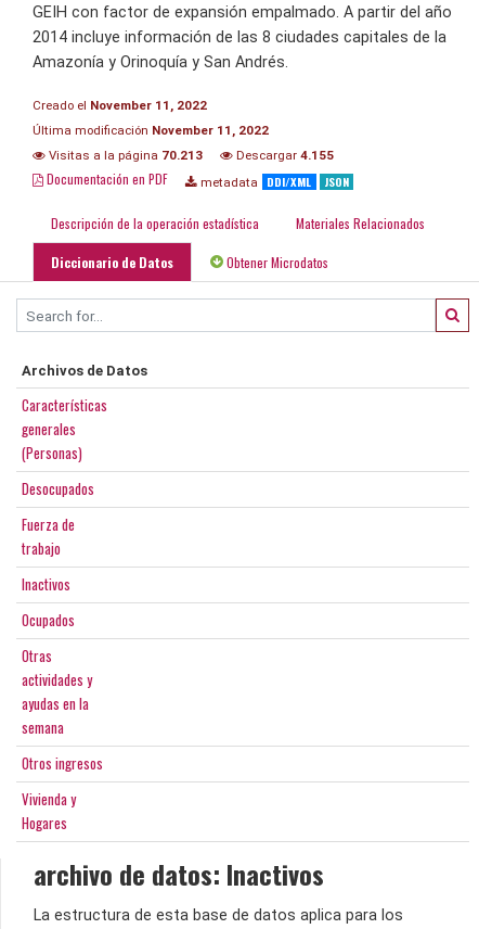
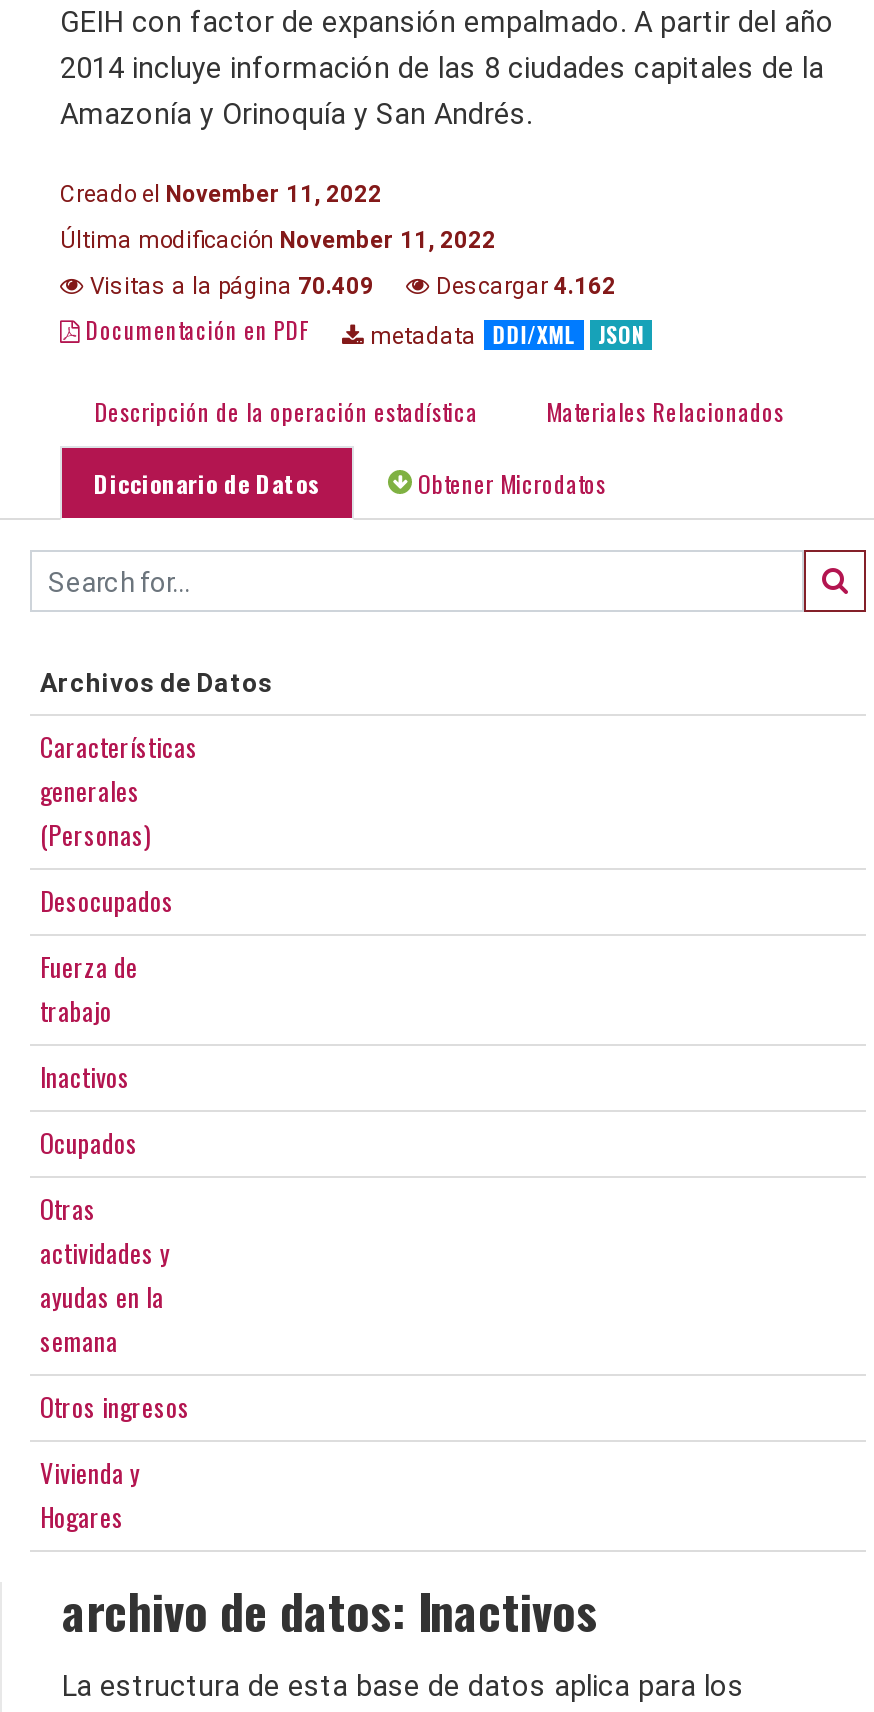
- Visitas a la página 70.213
+ Visitas a la página 70.409

- Descargar 4.155
+ Descargar 4.162
